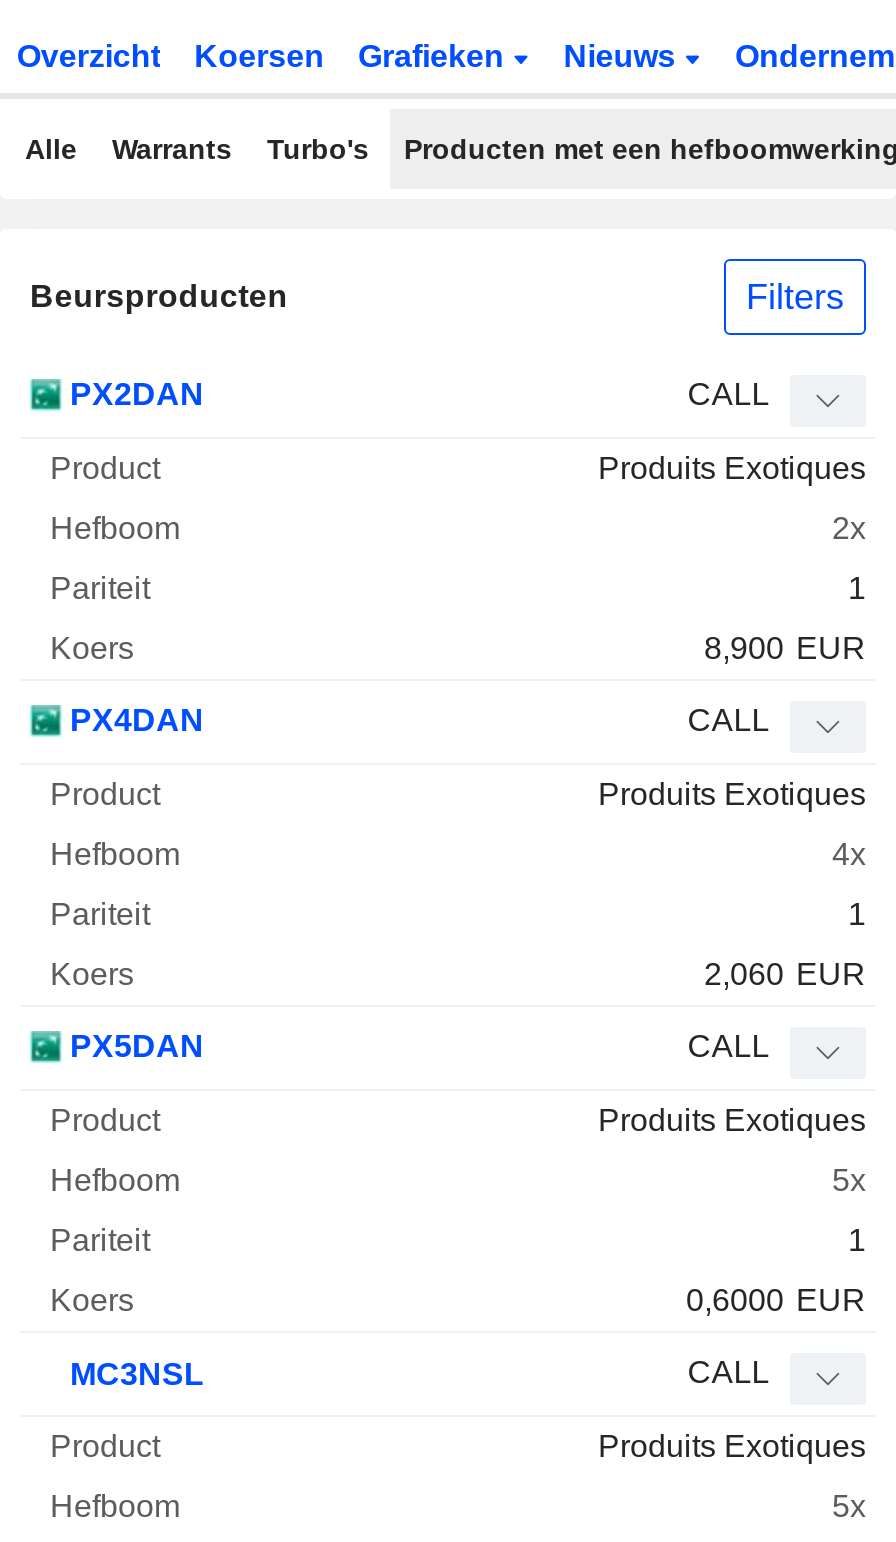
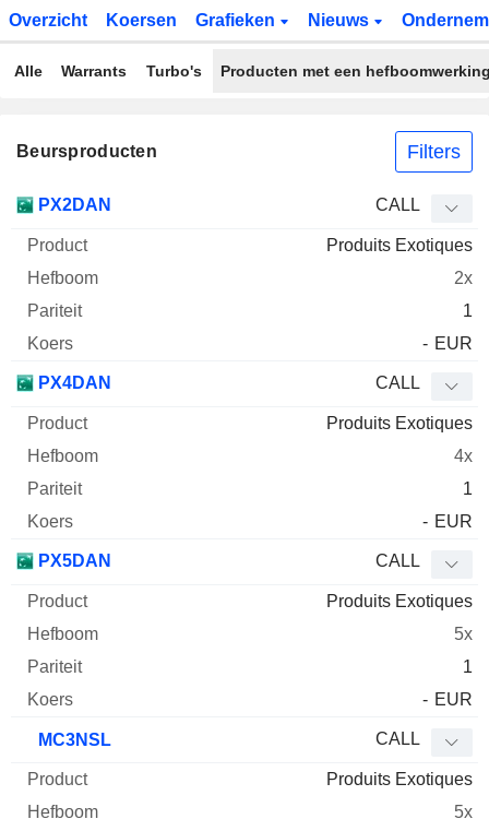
- 8,900 EUR
+ - EUR

- 2,060 EUR
+ - EUR

- 0,6000 EUR
+ - EUR
